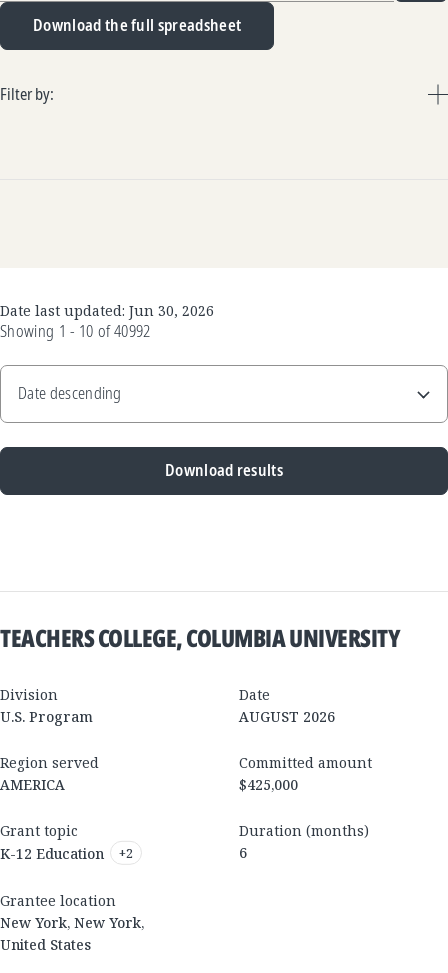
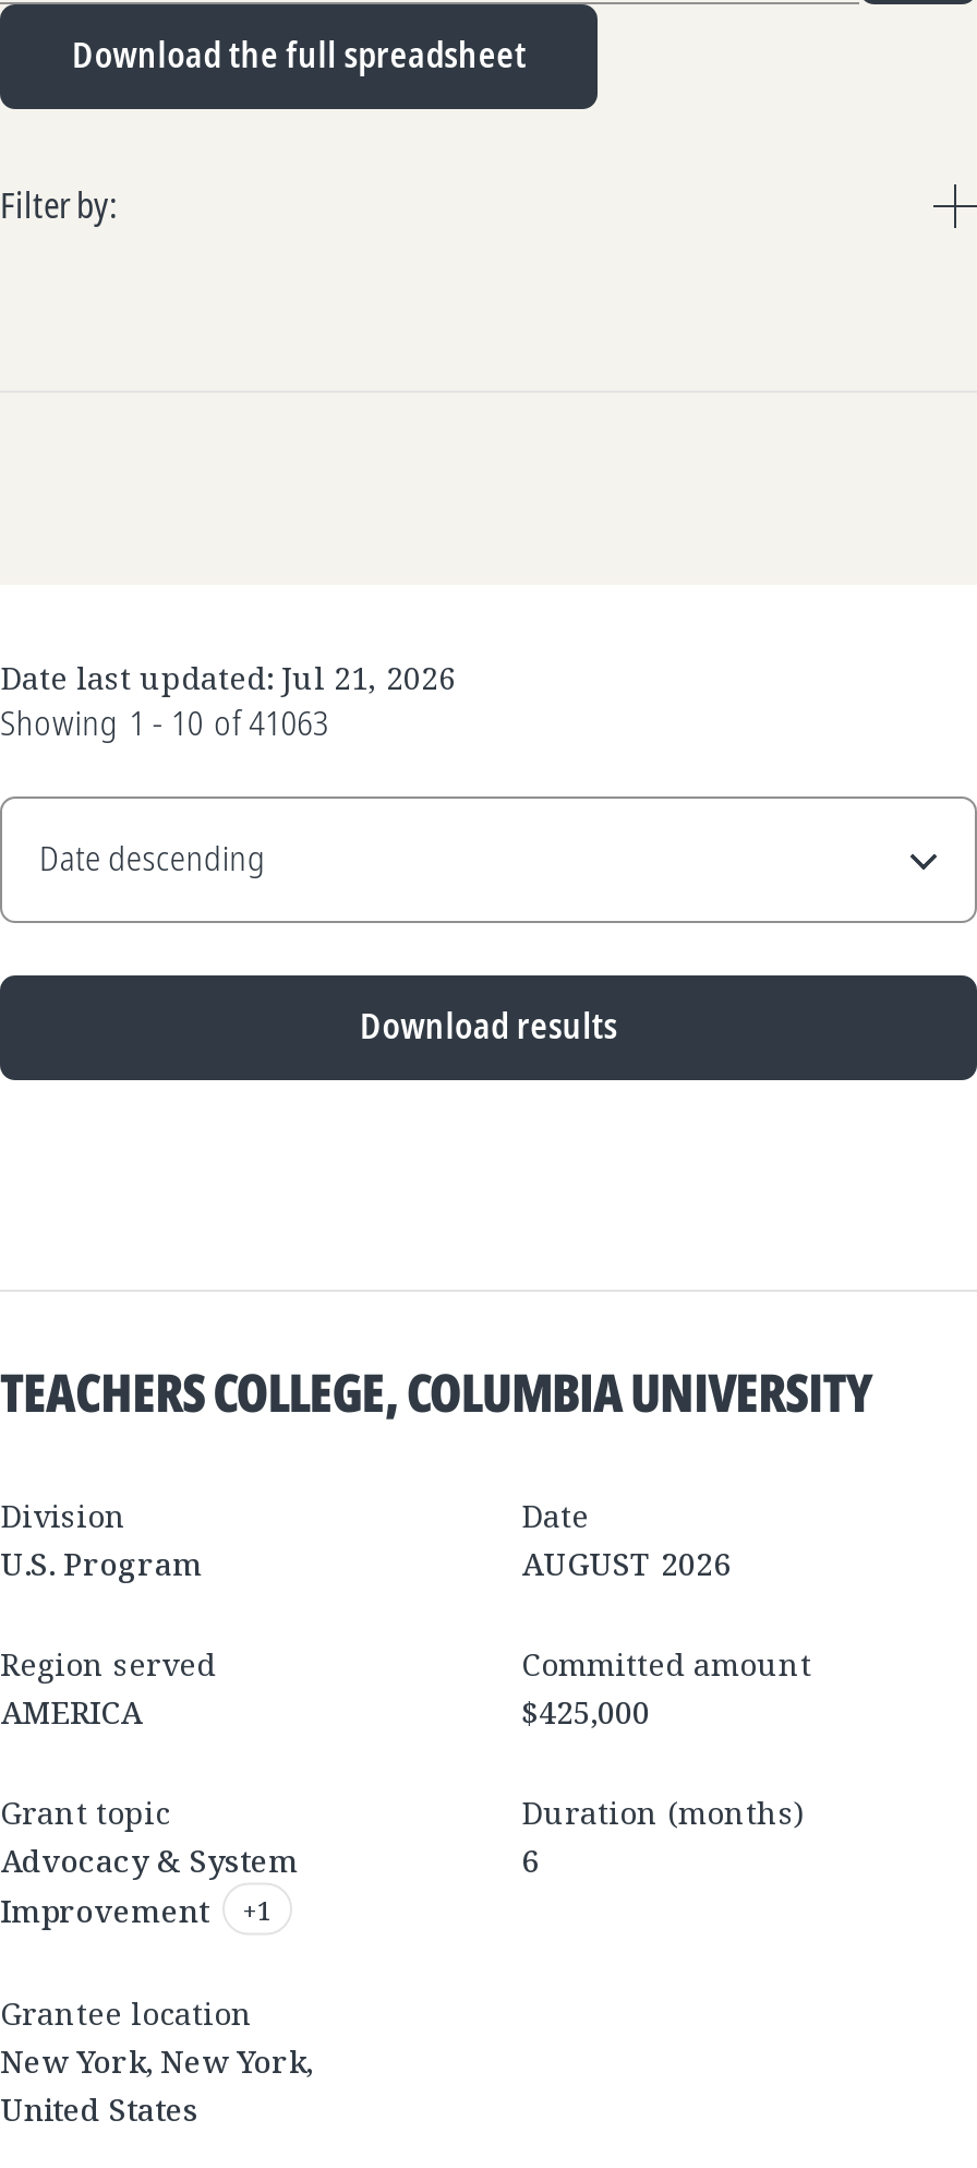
- Date last updated: Jun 30, 2026
+ Date last updated: Jul 21, 2026

- Showing 1 - 10 of 40992
+ Showing 1 - 10 of 41063

- K-12 Education
- +2
+ Advocacy & System
+ Improvement
+ +1
